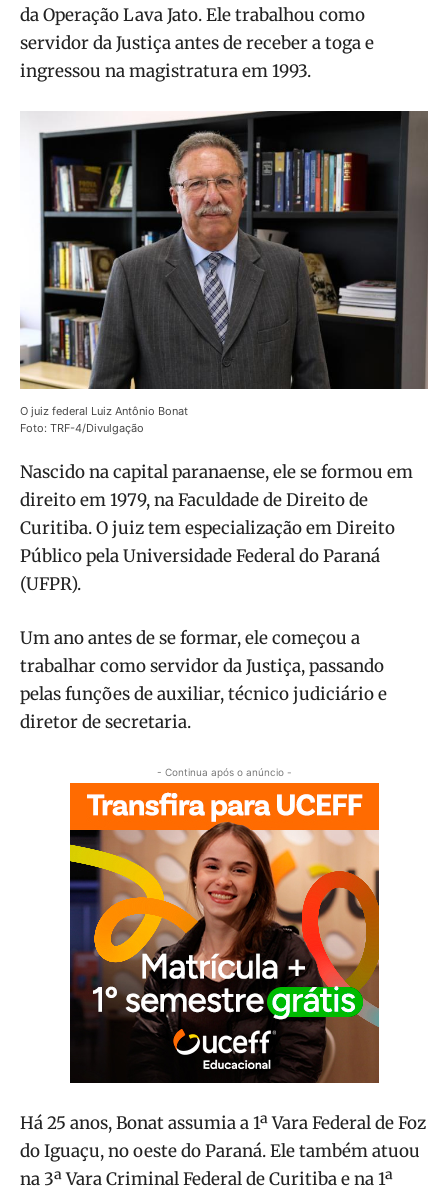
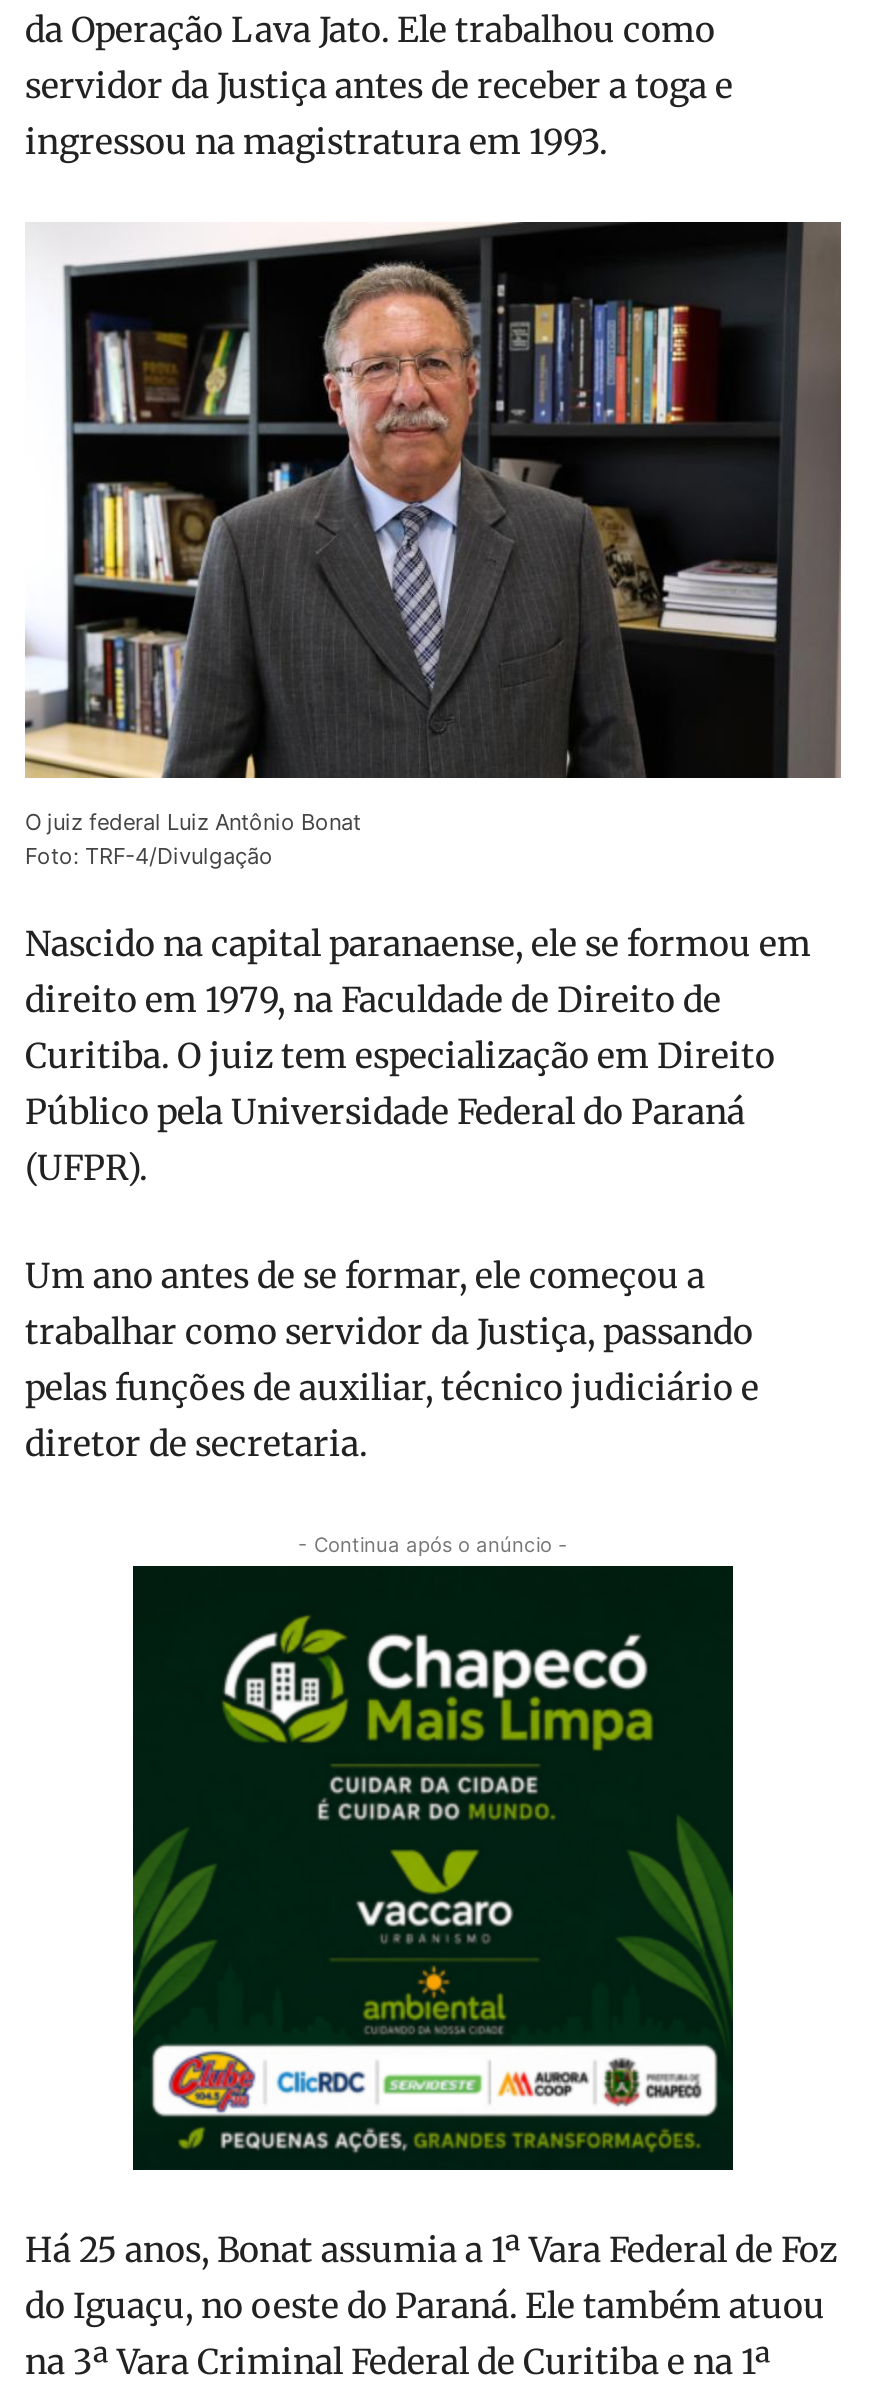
- [image]
+ [image]
